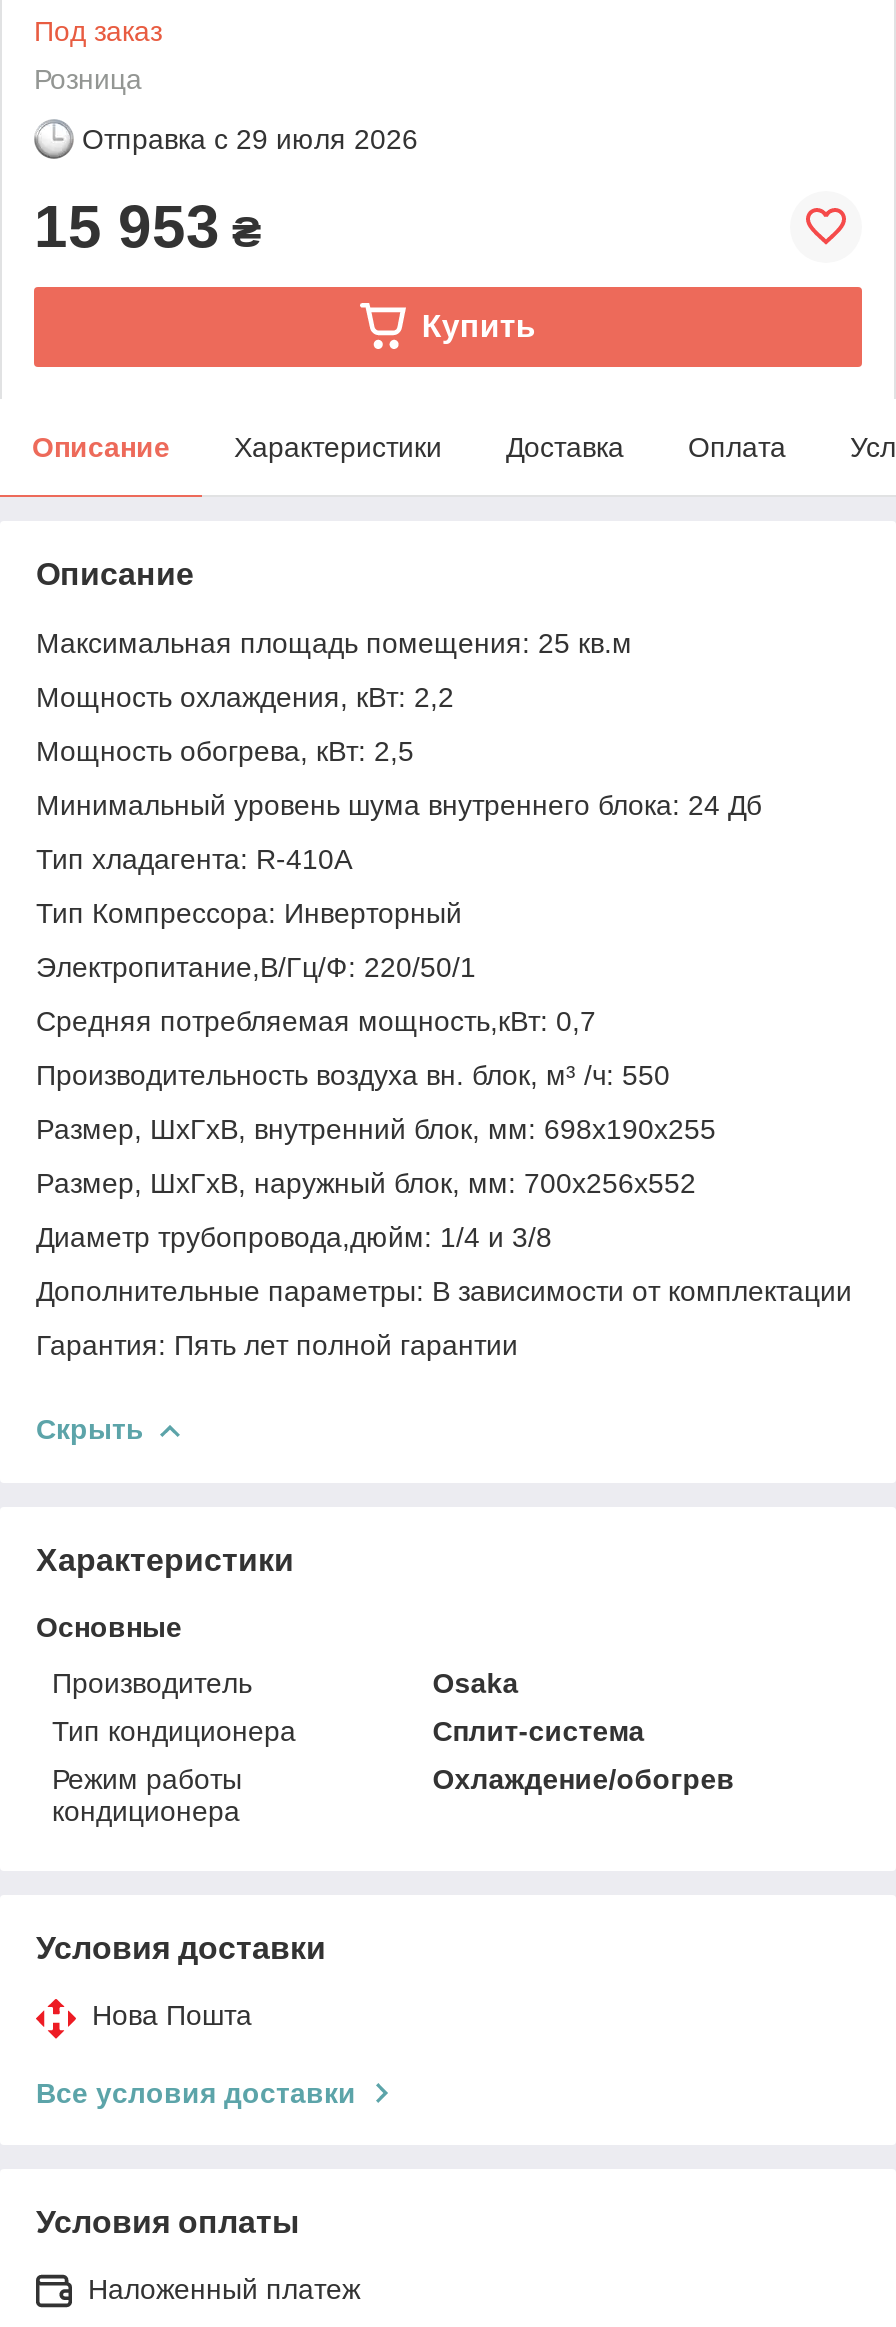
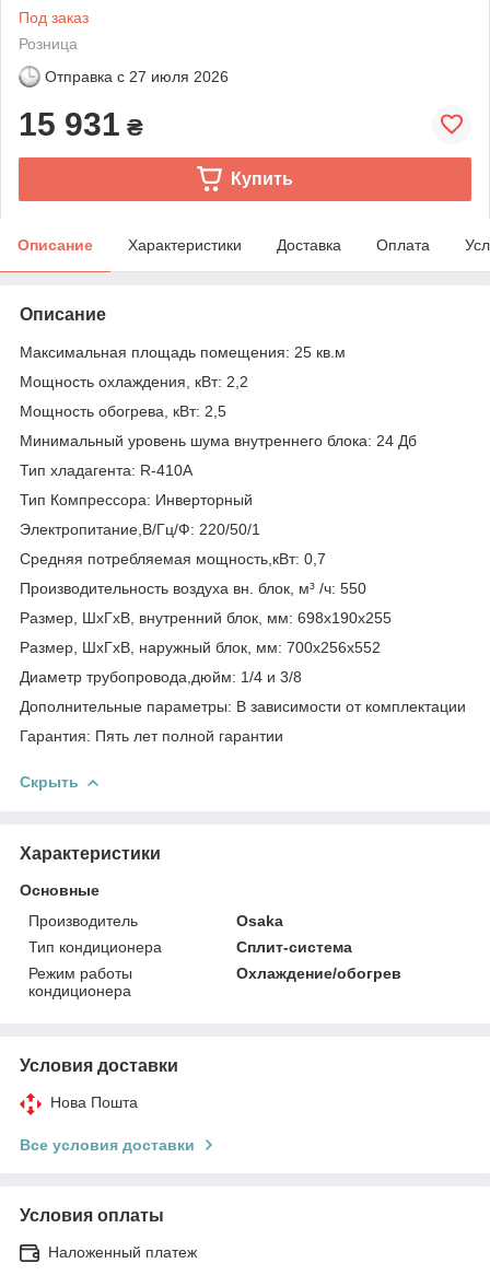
- Отправка с 29 июля 2026
+ Отправка с 27 июля 2026

- 15 953 ₴
+ 15 931 ₴
